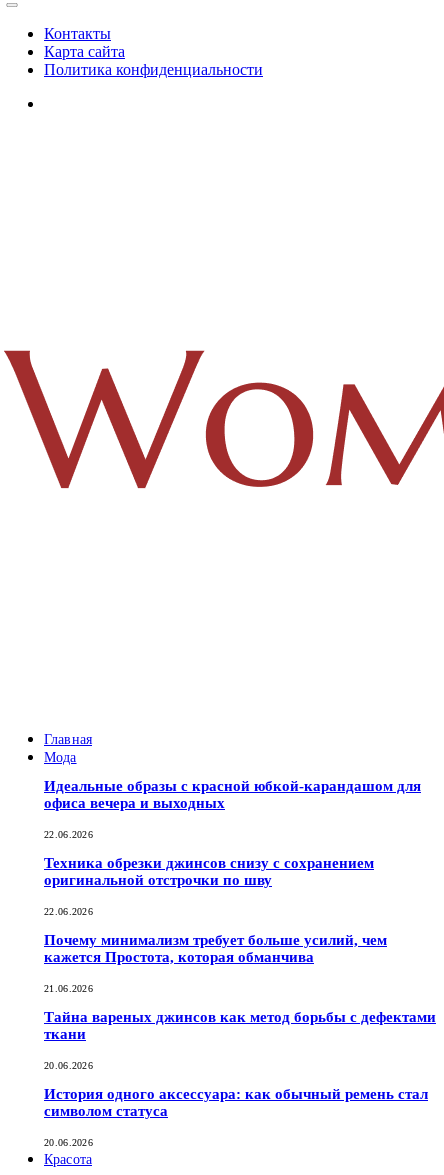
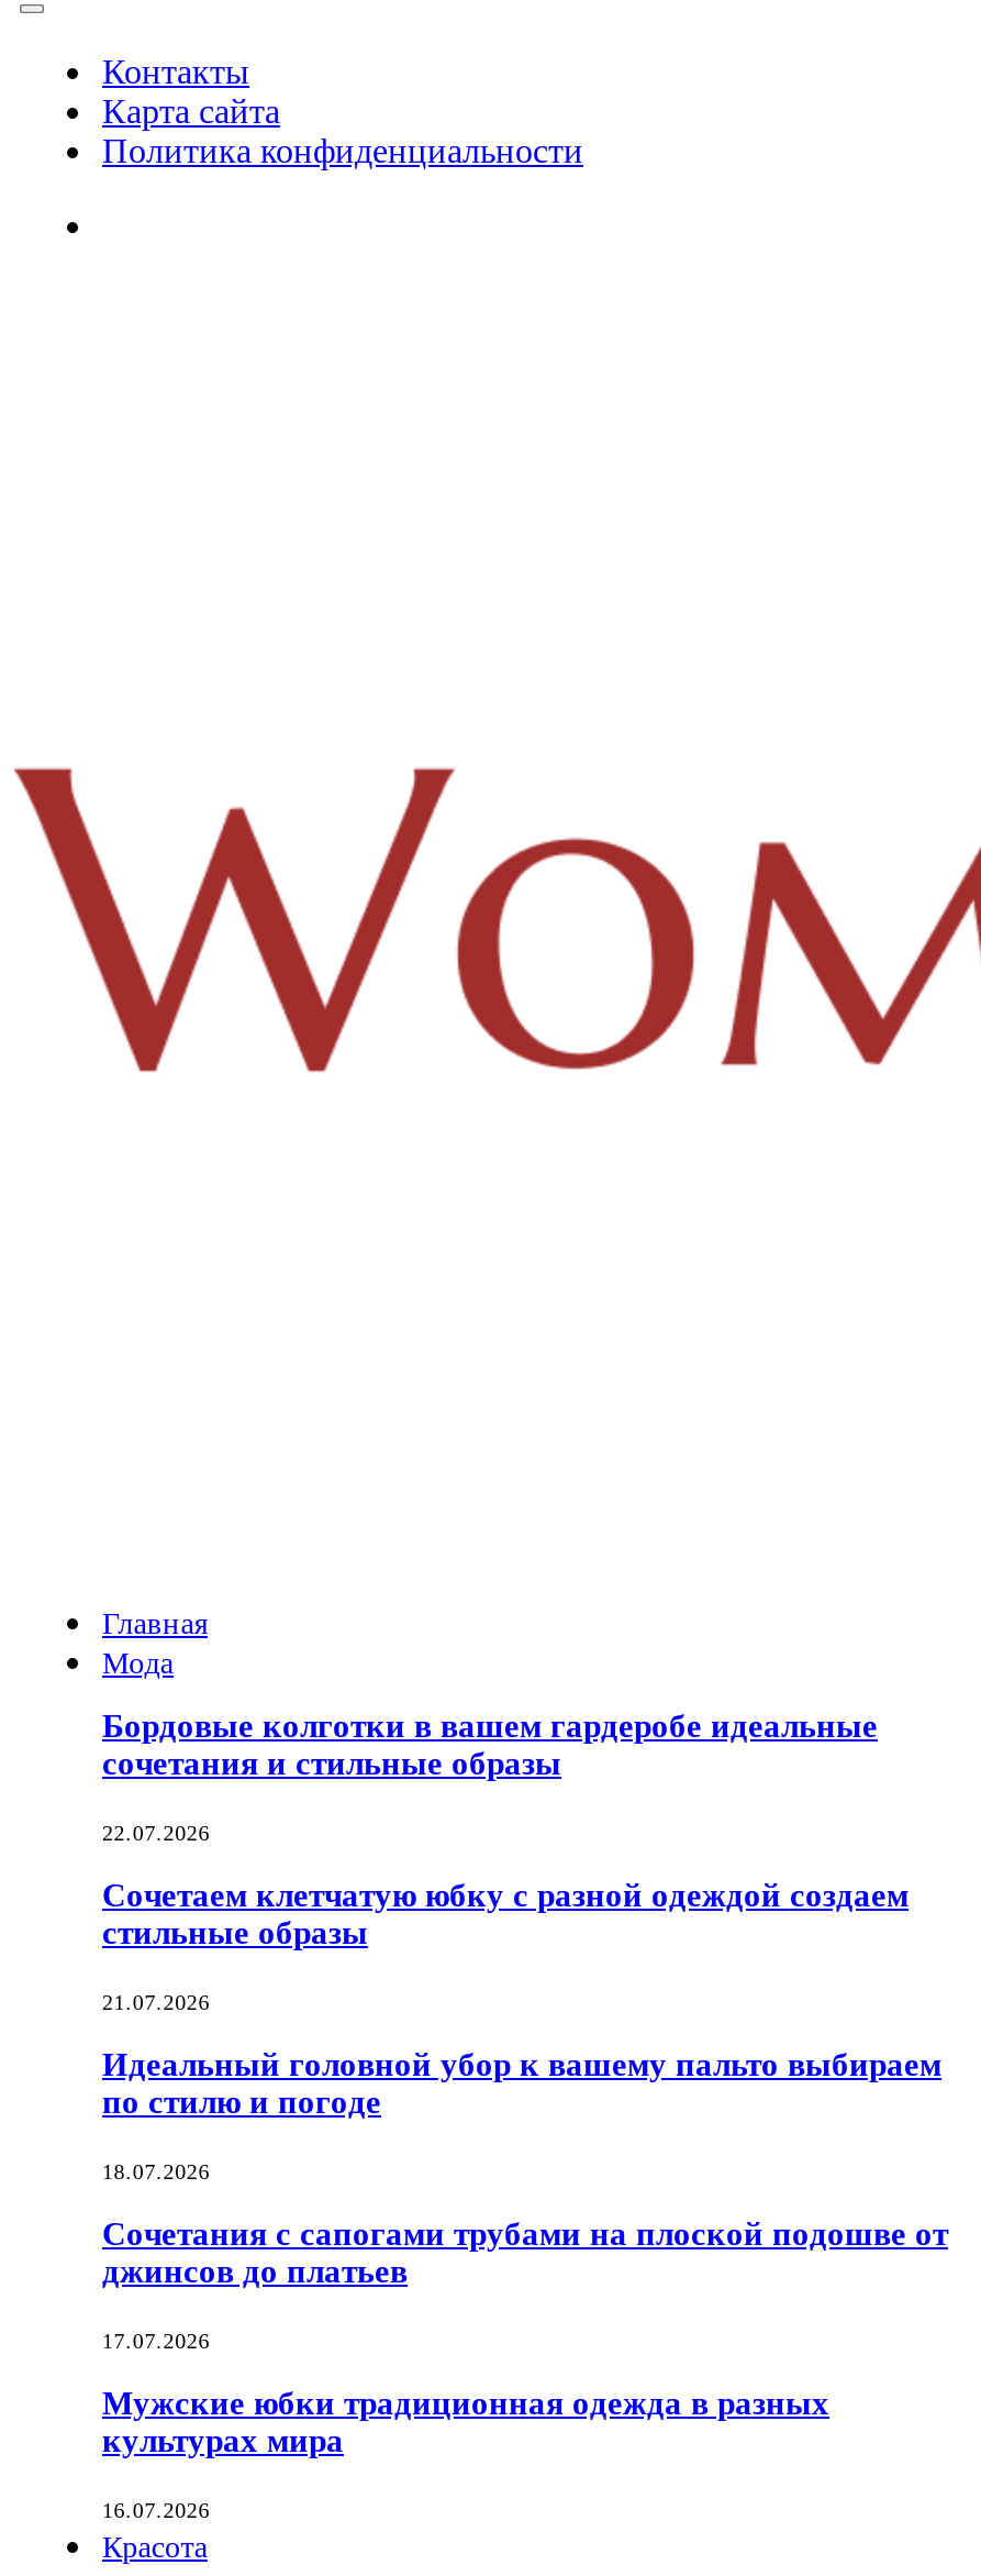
- Идеальные образы с красной юбкой-карандашом для
- офиса вечера и выходных
+ Бордовые колготки в вашем гардеробе идеальные
+ сочетания и стильные образы

- 22.06.2026
+ 22.07.2026

- Техника обрезки джинсов снизу с сохранением
- оригинальной отстрочки по шву
+ Сочетаем клетчатую юбку с разной одеждой создаем
+ стильные образы

- 22.06.2026
+ 21.07.2026

- Почему минимализм требует больше усилий, чем
- кажется Простота, которая обманчива
+ Идеальный головной убор к вашему пальто выбираем
+ по стилю и погоде

- 21.06.2026
+ 18.07.2026

- Тайна вареных джинсов как метод борьбы с дефектами
- ткани
+ Сочетания с сапогами трубами на плоской подошве от
+ джинсов до платьев

- 20.06.2026
+ 17.07.2026

- История одного аксессуара: как обычный ремень стал
- символом статуса
+ Мужские юбки традиционная одежда в разных
+ культурах мира

- 20.06.2026
+ 16.07.2026
